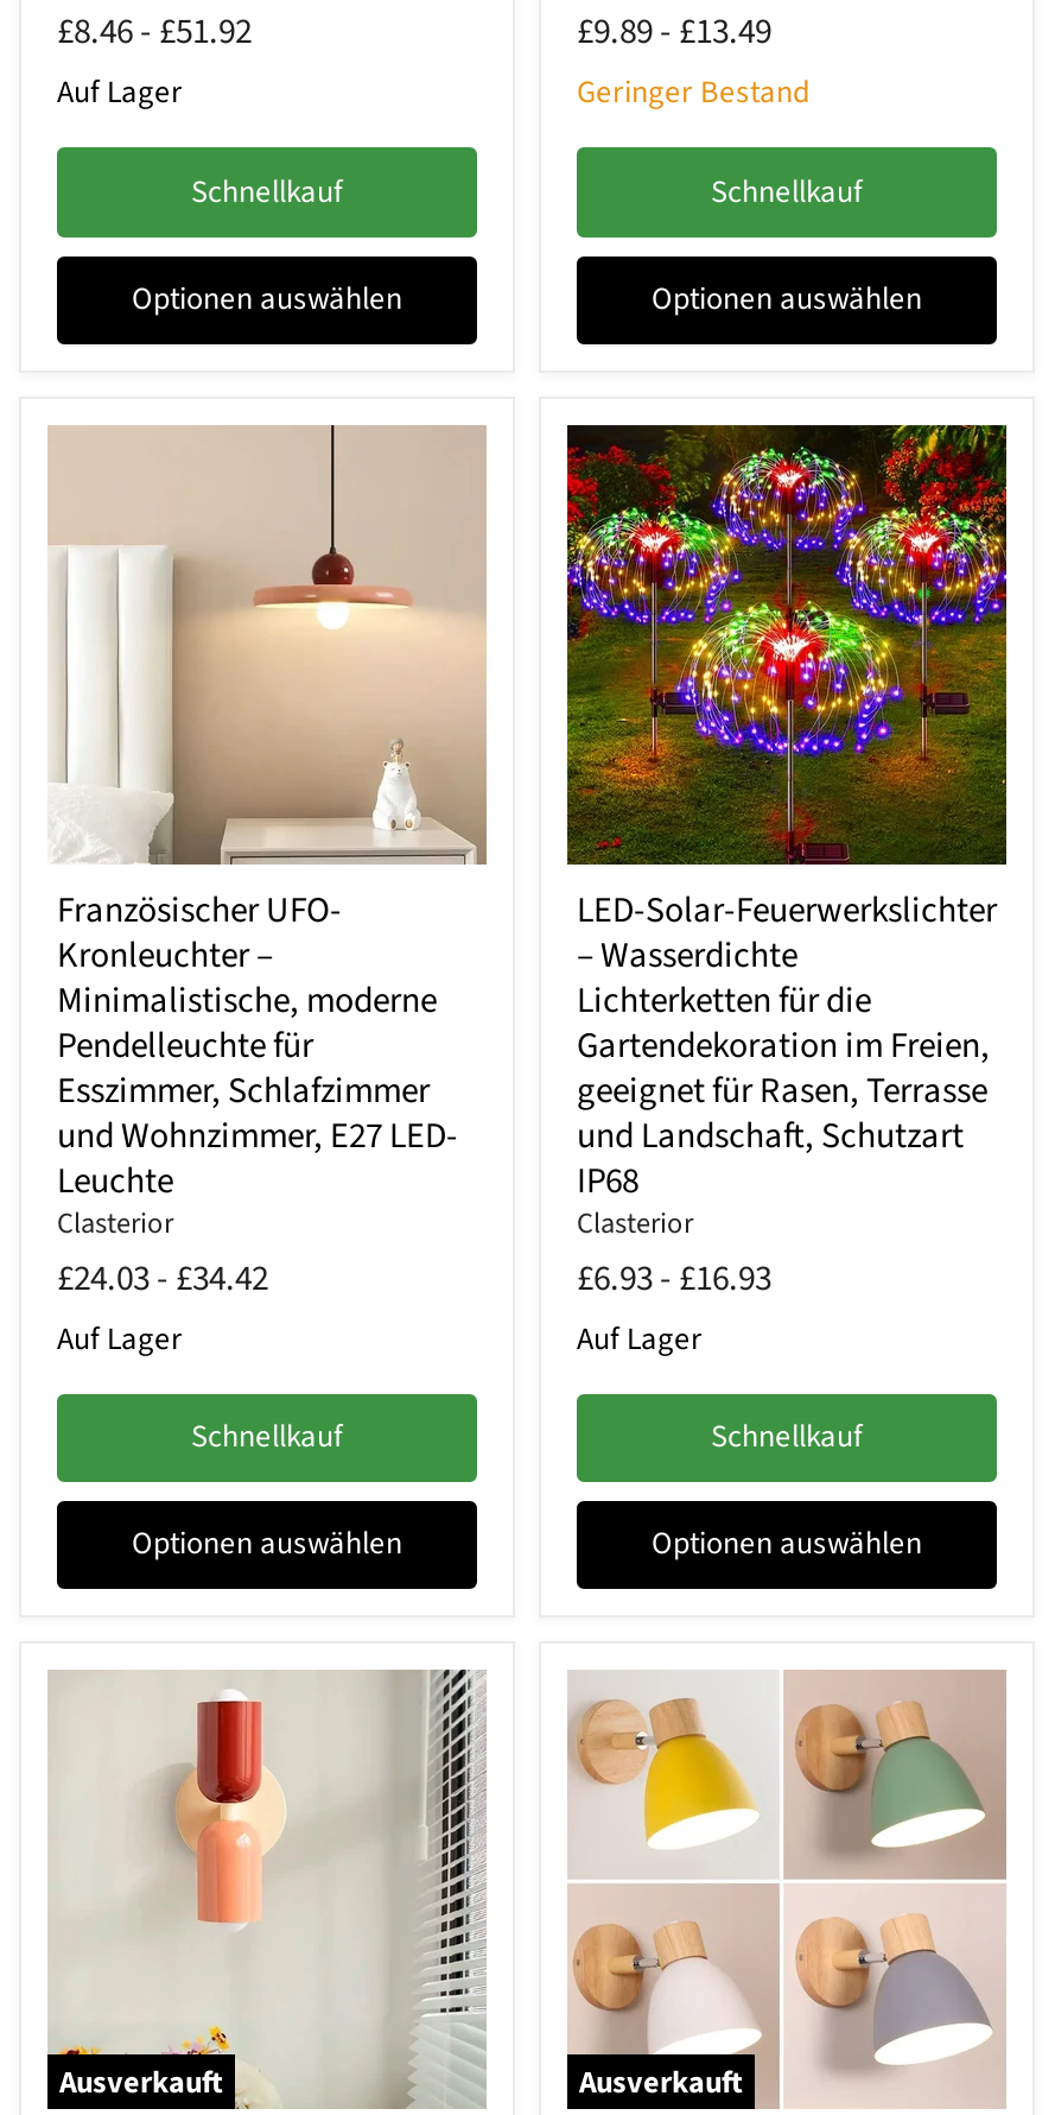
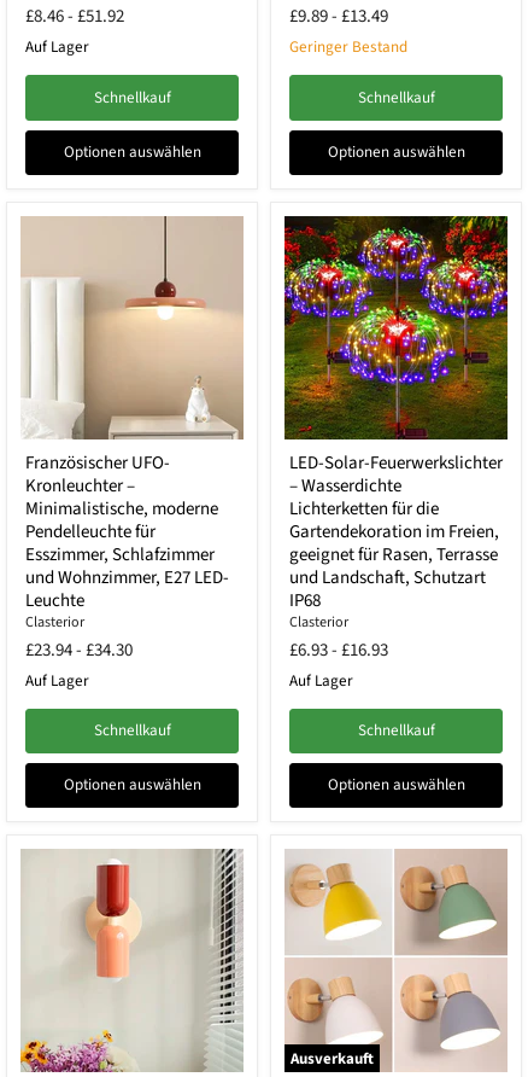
- £24.03 - £34.42
+ £23.94 - £34.30

- Ausverkauft
